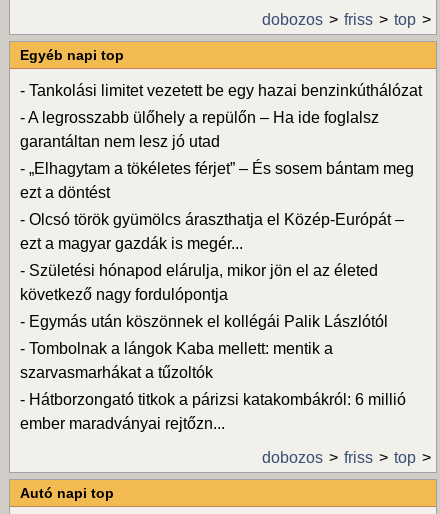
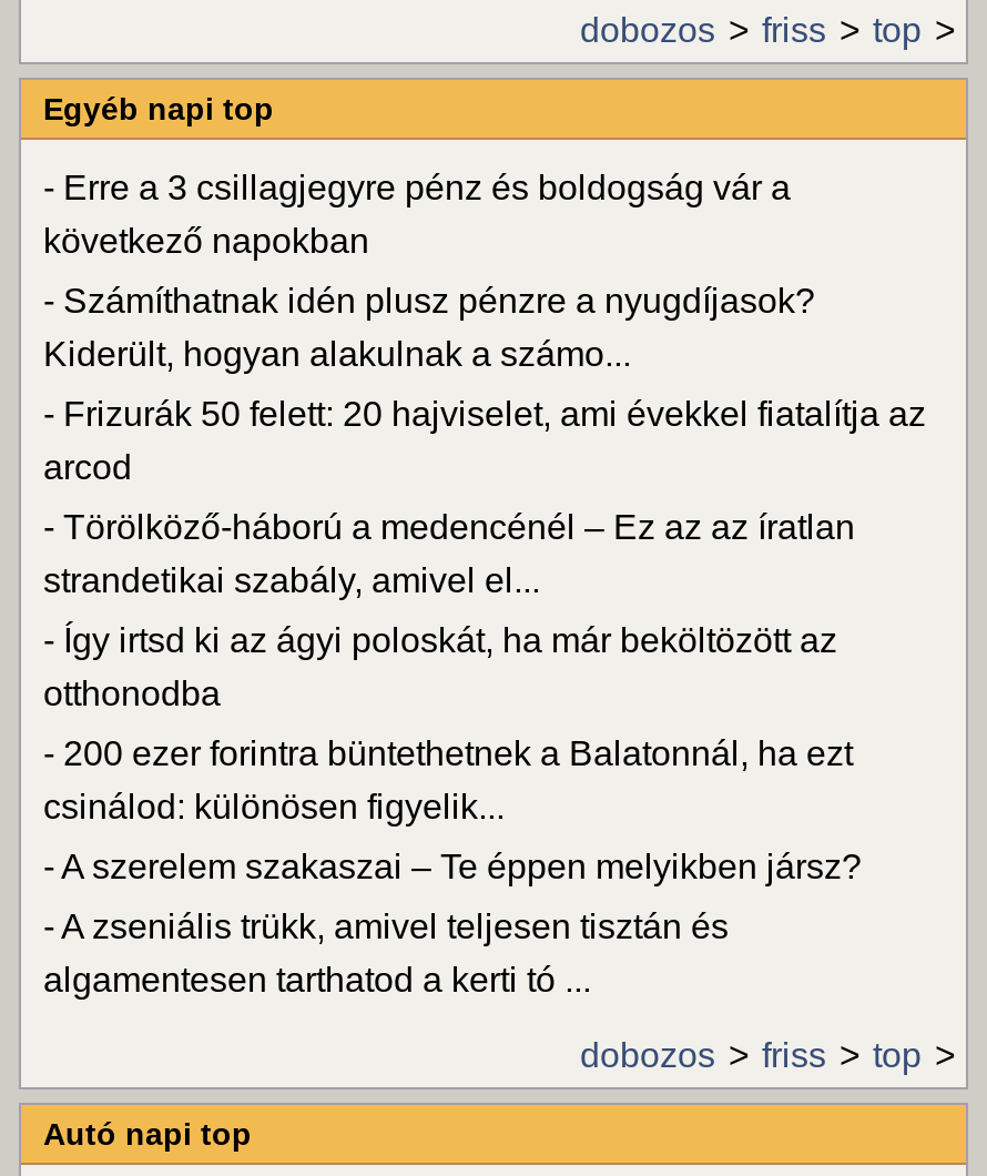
- - Tankolási limitet vezetett be egy hazai benzinkúthálózat
+ - Erre a 3 csillagjegyre pénz és boldogság vár a
+ következő napokban

- - A legrosszabb ülőhely a repülőn – Ha ide foglalsz
- garantáltan nem lesz jó utad
+ - Számíthatnak idén plusz pénzre a nyugdíjasok?
+ Kiderült, hogyan alakulnak a számo...

- - „Elhagytam a tökéletes férjet” – És sosem bántam meg
- ezt a döntést
+ - Frizurák 50 felett: 20 hajviselet, ami évekkel fiatalítja az
+ arcod

- - Olcsó török gyümölcs áraszthatja el Közép-Európát –
- ezt a magyar gazdák is megér...
+ - Törölköző-háború a medencénél – Ez az az íratlan
+ strandetikai szabály, amivel el...

- - Születési hónapod elárulja, mikor jön el az életed
- következő nagy fordulópontja
+ - Így irtsd ki az ágyi poloskát, ha már beköltözött az
+ otthonodba

- - Egymás után köszönnek el kollégái Palik Lászlótól
+ - 200 ezer forintra büntethetnek a Balatonnál, ha ezt
+ csinálod: különösen figyelik...

- - Tombolnak a lángok Kaba mellett: mentik a
- szarvasmarhákat a tűzoltók
+ - A szerelem szakaszai – Te éppen melyikben jársz?

- - Hátborzongató titkok a párizsi katakombákról: 6 millió
- ember maradványai rejtőzn...
+ - A zseniális trükk, amivel teljesen tisztán és
+ algamentesen tarthatod a kerti tó ...
